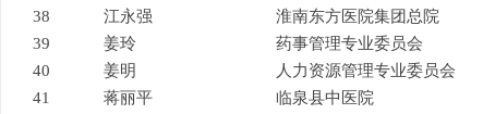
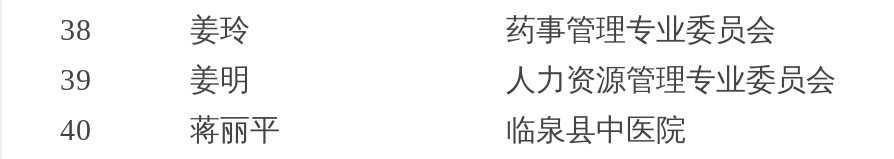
- 江永强
- 淮南东方医院集团总院
- 39

- 40
+ 39

- 41
+ 40
